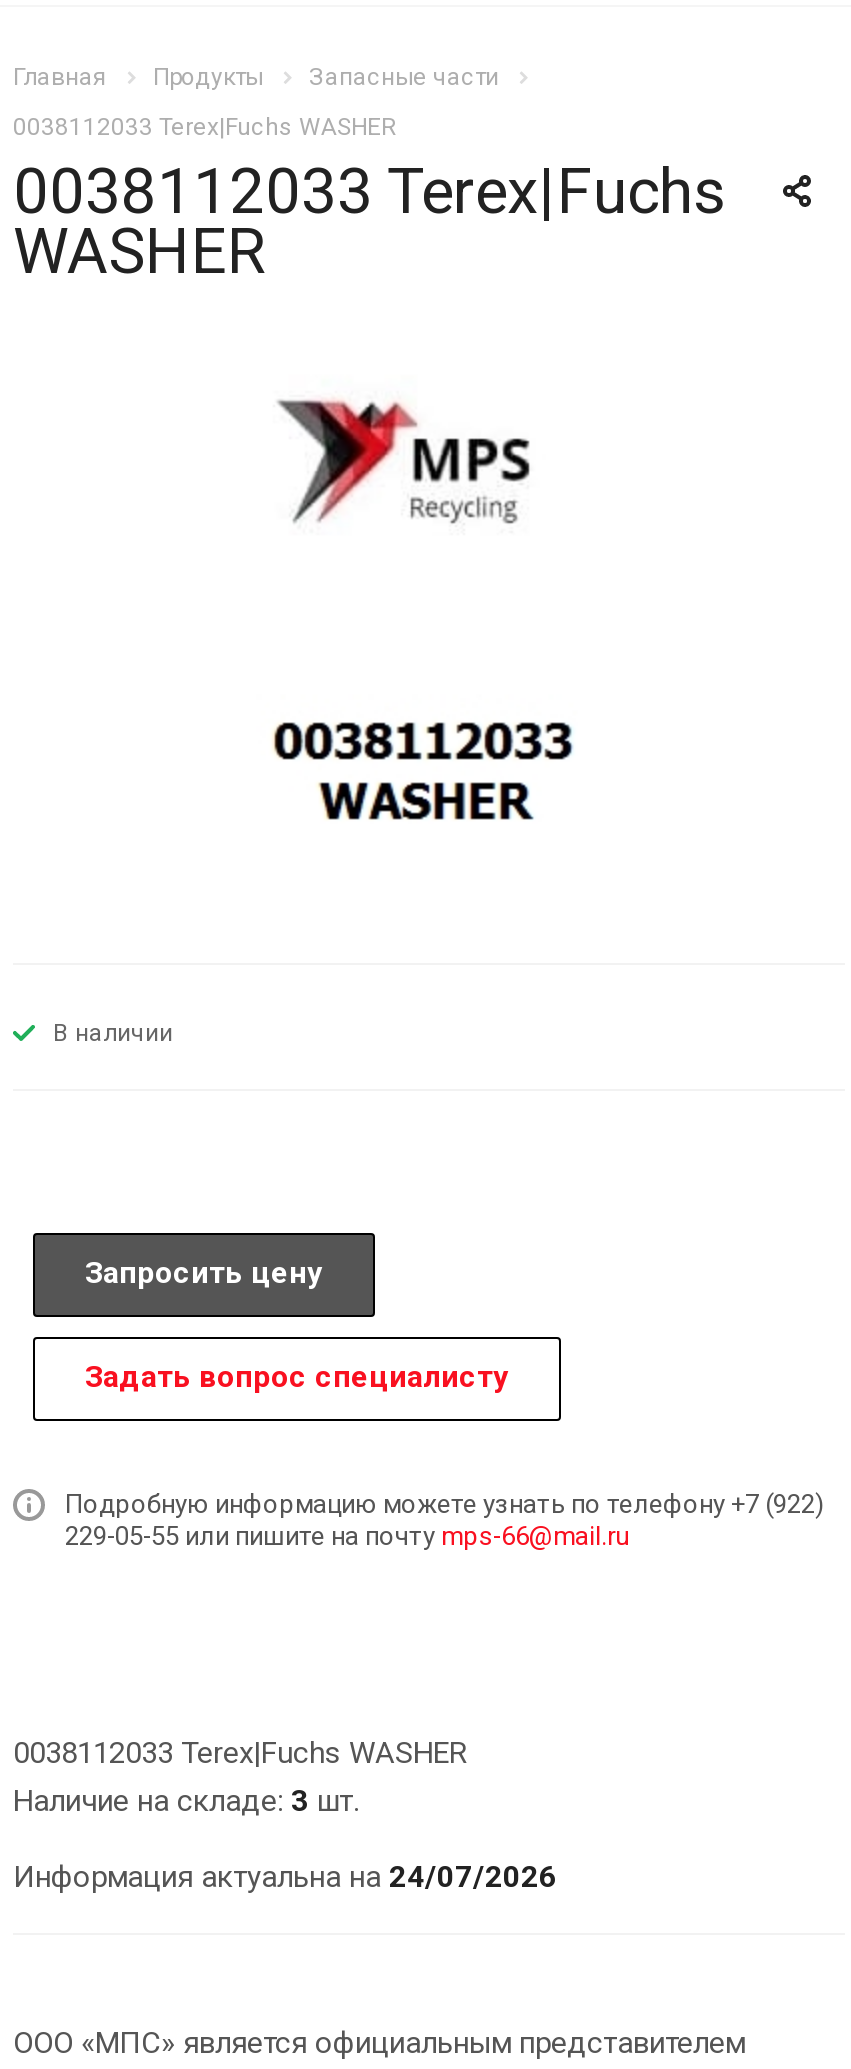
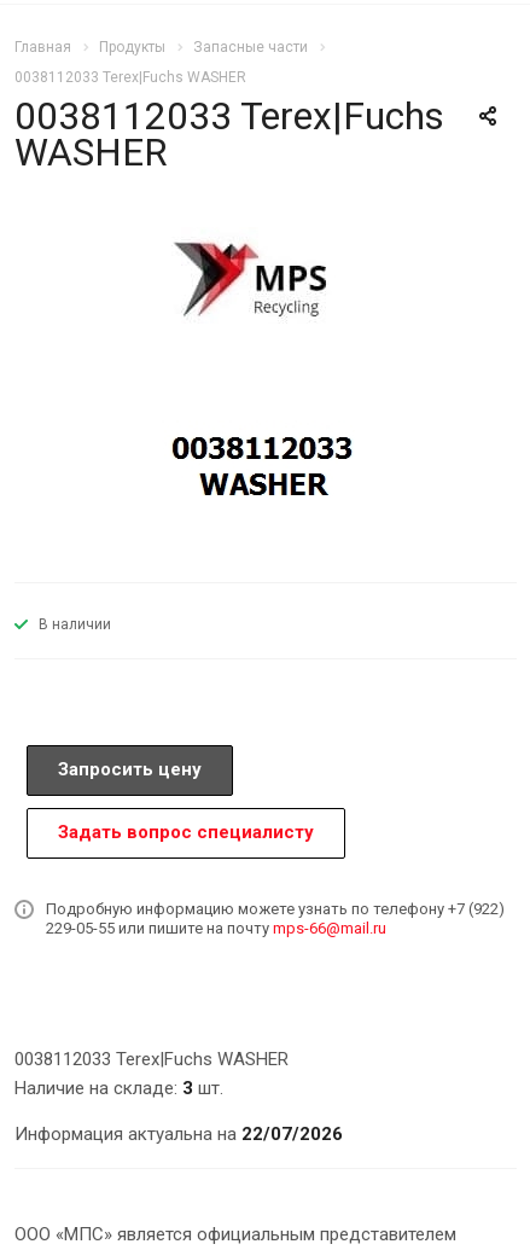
- Информация актуальна на 24/07/2026
+ Информация актуальна на 22/07/2026
